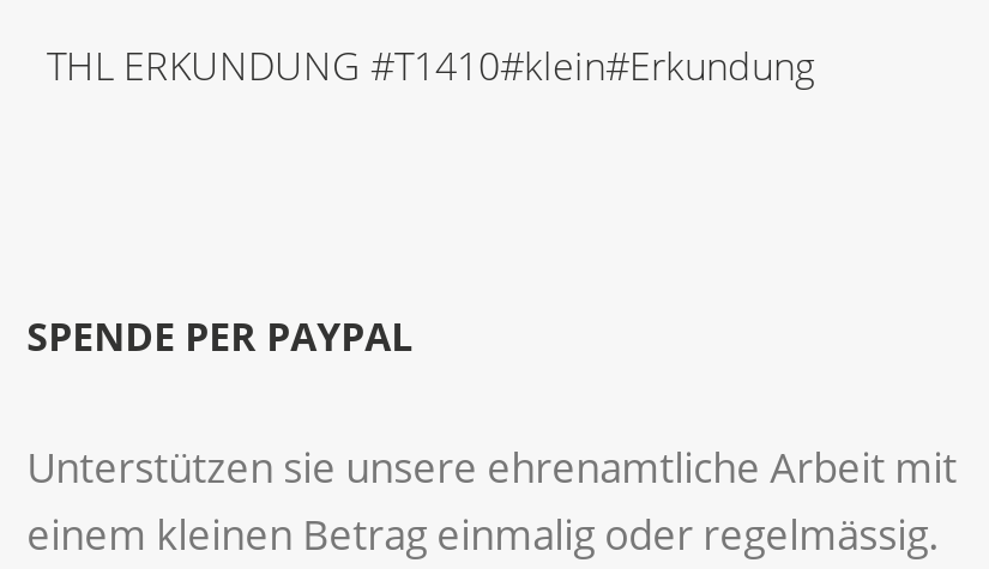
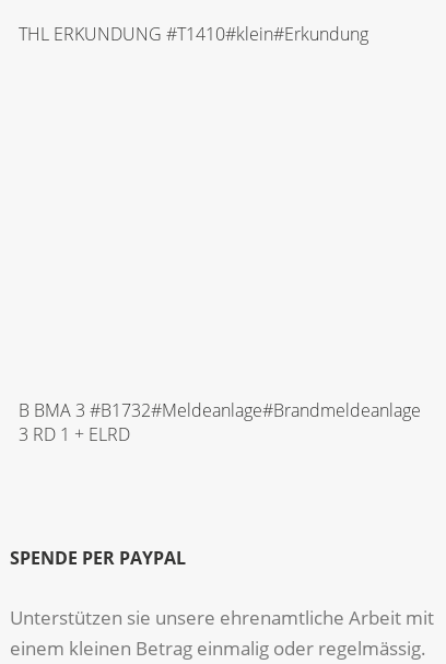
+ B BMA 3 #B1732#Meldeanlage#Brandmeldeanlage
+ 3 RD 1 + ELRD
